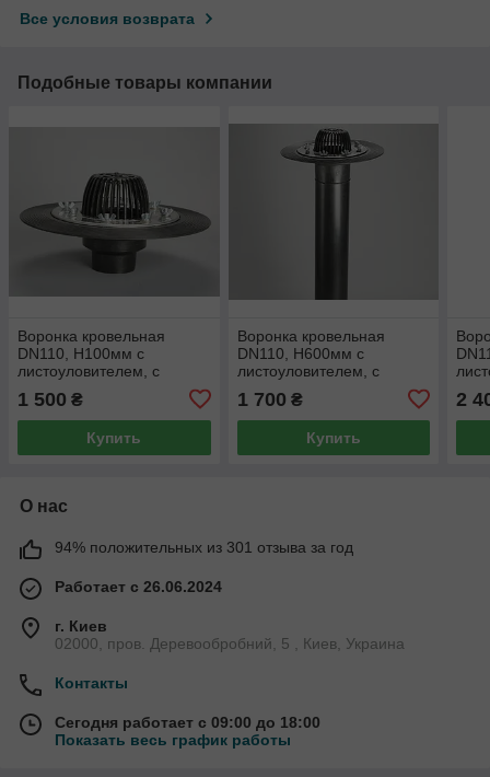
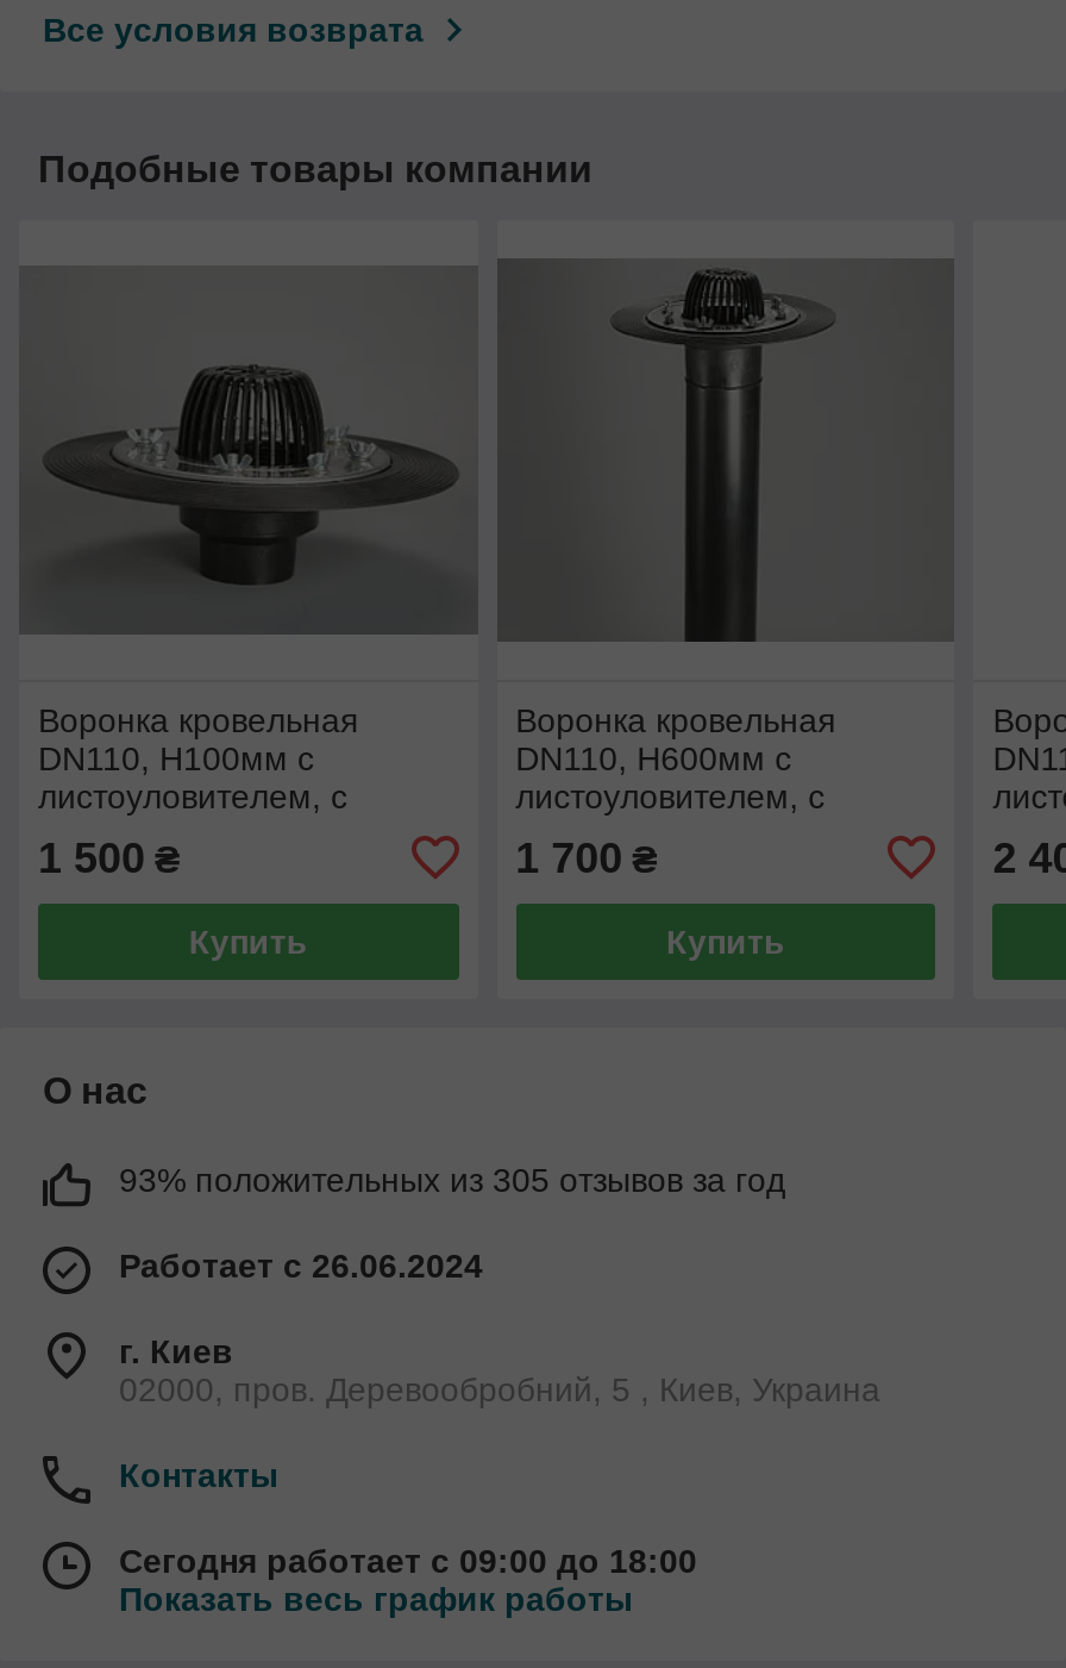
- 94% положительных из 301 отзыва за год
+ 93% положительных из 305 отзывов за год
